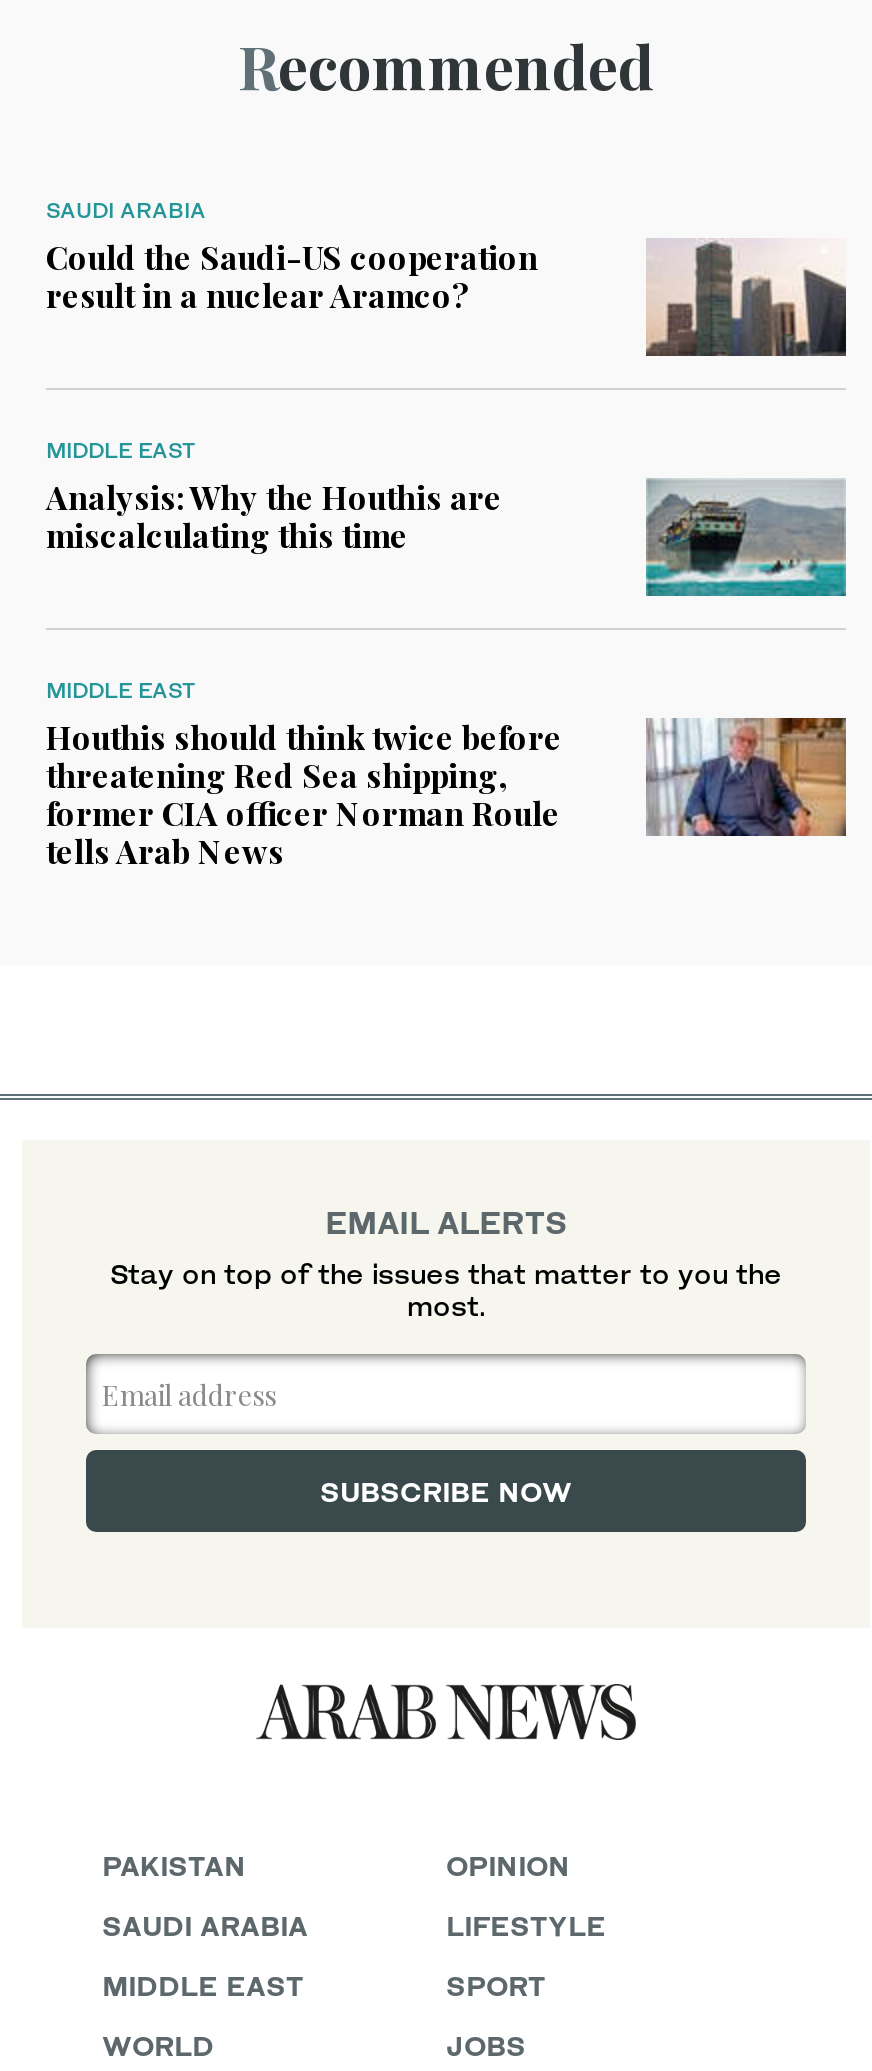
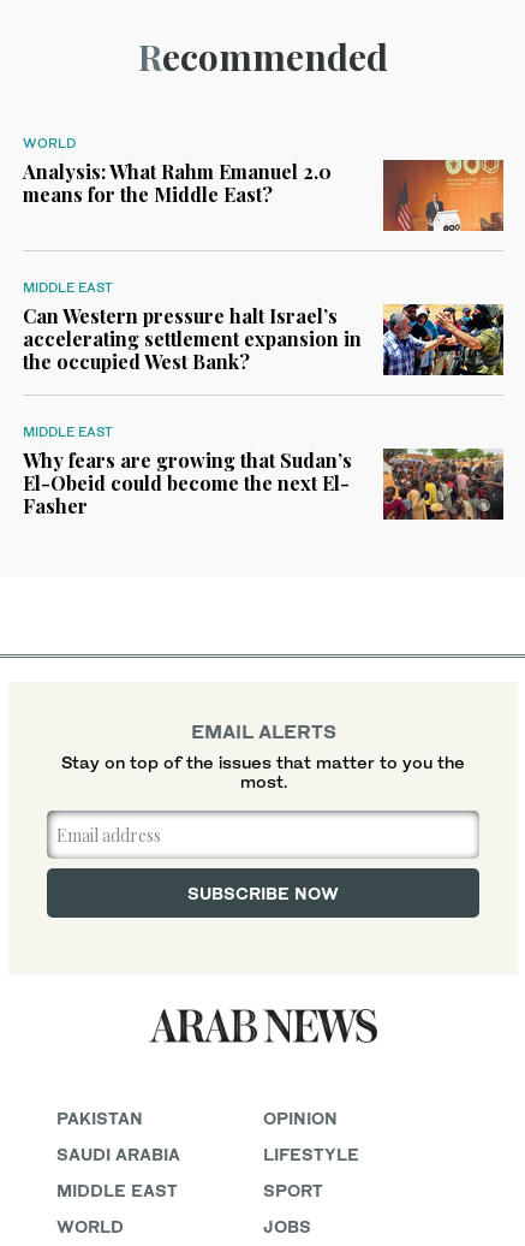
- SAUDI ARABIA
- Could the Saudi-US cooperation
- result in a nuclear Aramco?
+ WORLD
+ Analysis: What Rahm Emanuel 2.0
+ means for the Middle East?

- [image]
+ [image]

- Analysis: Why the Houthis are
- miscalculating this time
+ Can Western pressure halt Israel’s
+ accelerating settlement expansion in
+ the occupied West Bank?

- [image]
+ [image]

- Houthis should think twice before
- threatening Red Sea shipping,
- former CIA officer Norman Roule
- tells Arab News
+ Why fears are growing that Sudan’s
+ El-Obeid could become the next El-
+ Fasher

- [image]
+ [image]
